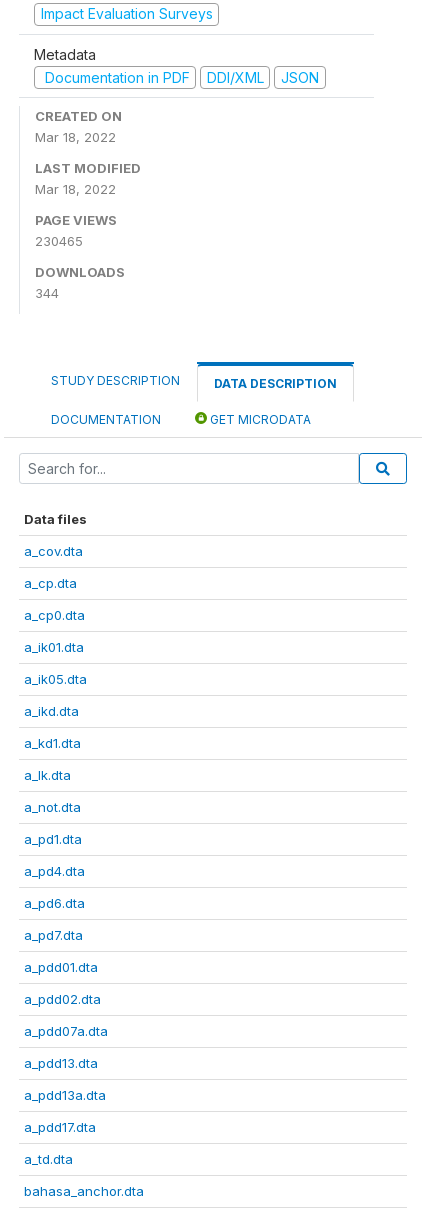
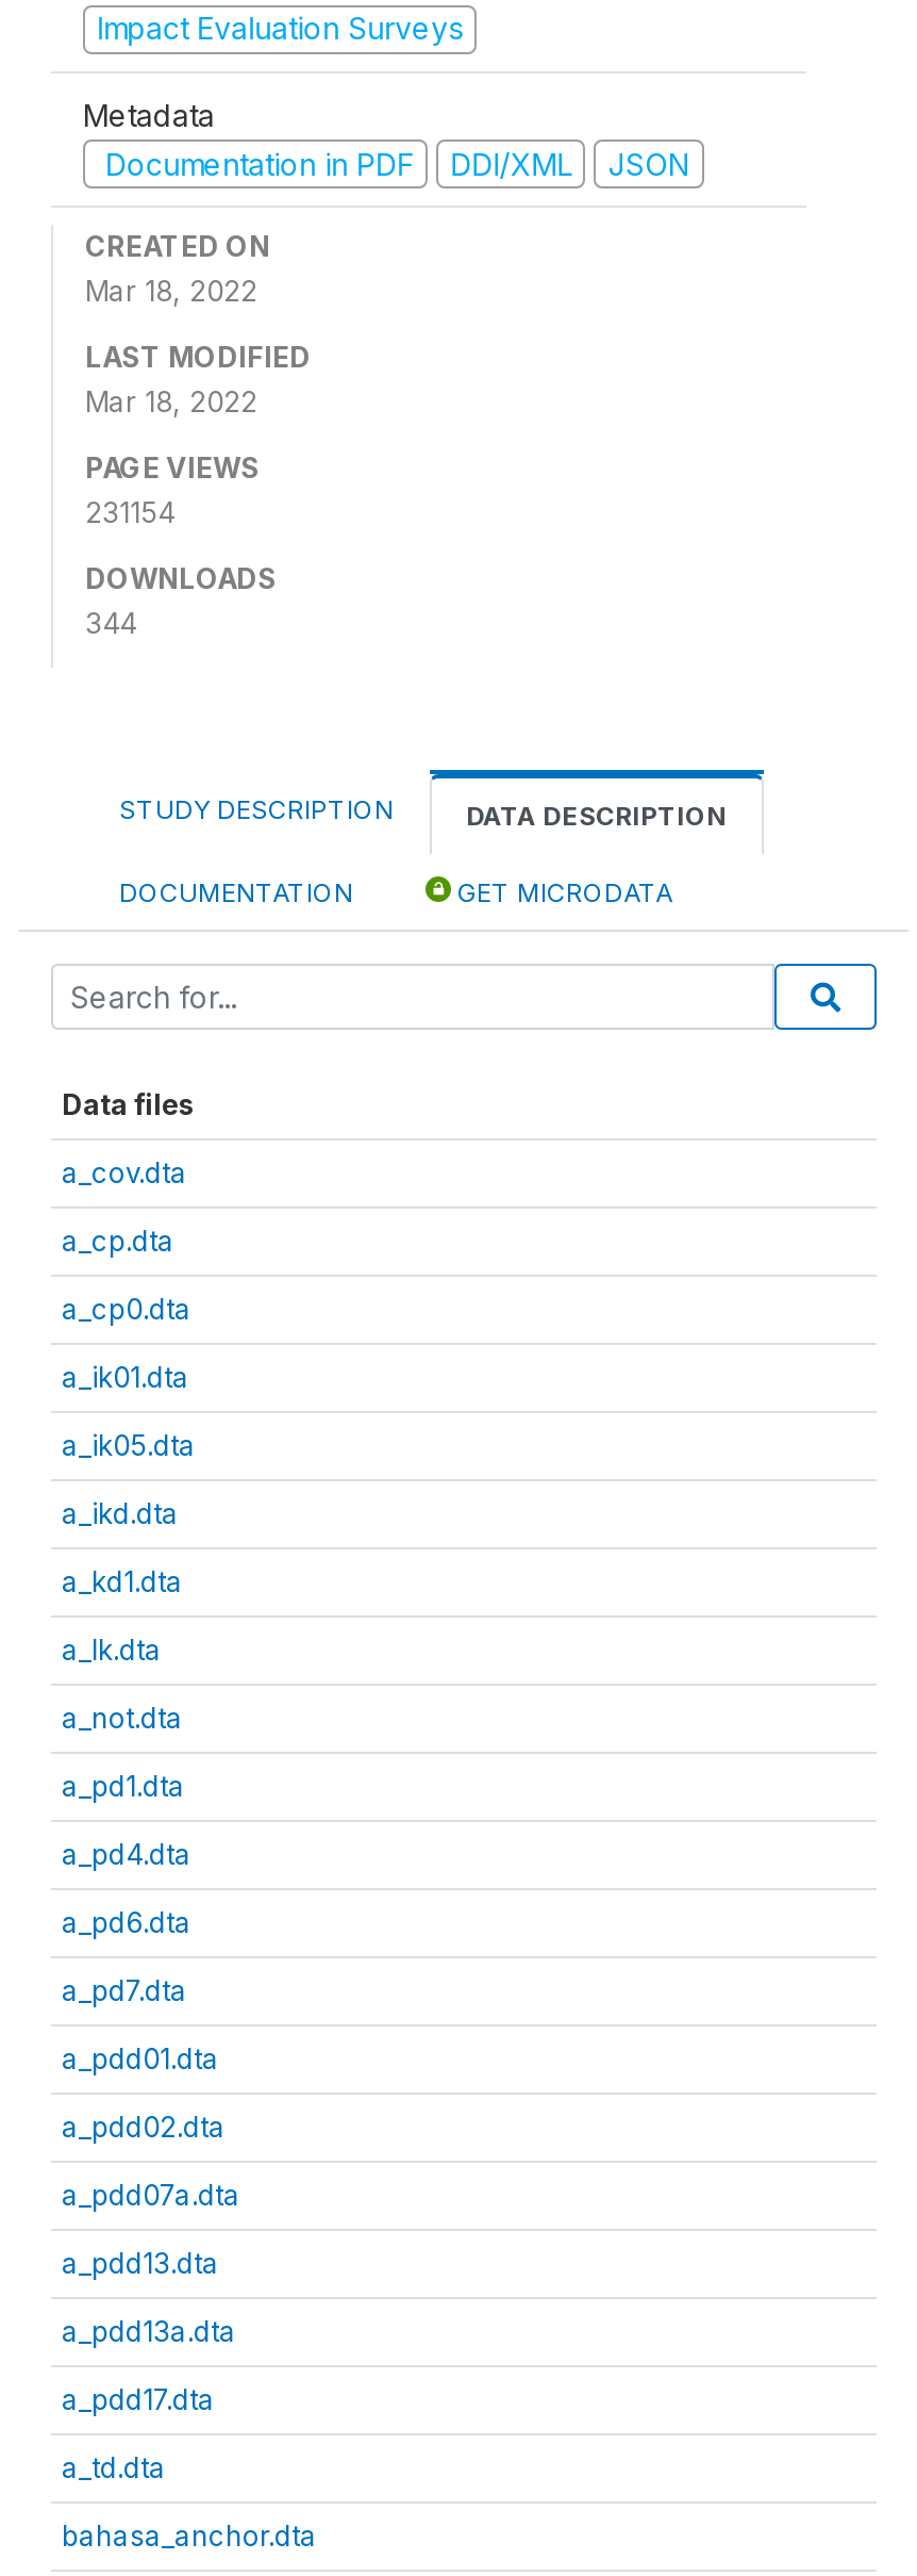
- 230465
+ 231154
